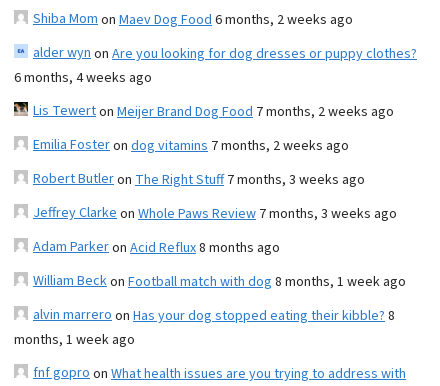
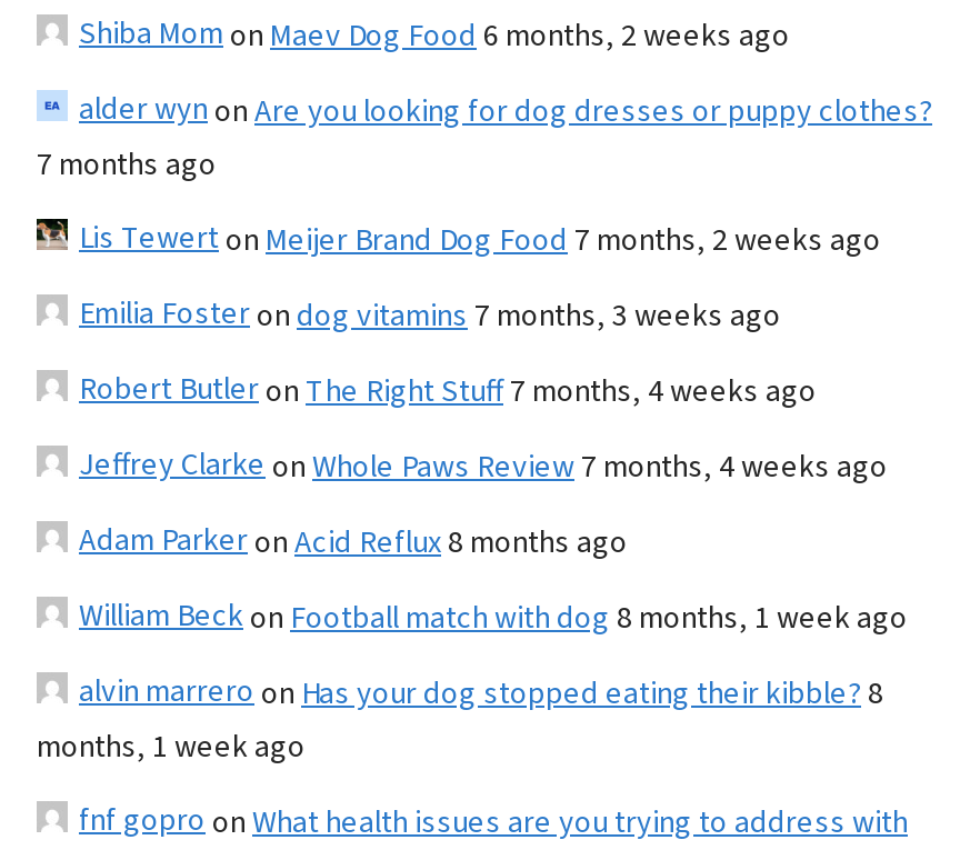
- 6 months, 4 weeks ago
+ 7 months ago

- Emilia Fosteron dog vitamins 7 months, 2 weeks ago
+ Emilia Fosteron dog vitamins 7 months, 3 weeks ago

- Robert Butleron The Right Stuff 7 months, 3 weeks ago
+ Robert Butleron The Right Stuff 7 months, 4 weeks ago

- Jeffrey Clarkeon Whole Paws Review 7 months, 3 weeks ago
+ Jeffrey Clarkeon Whole Paws Review 7 months, 4 weeks ago
